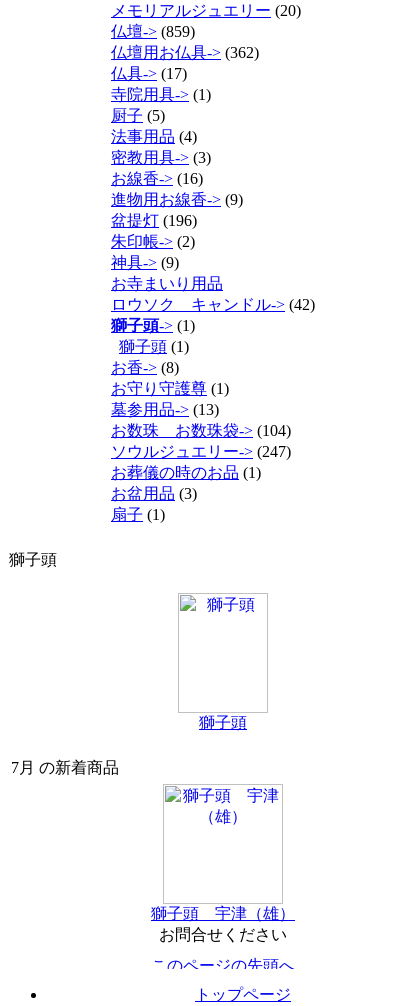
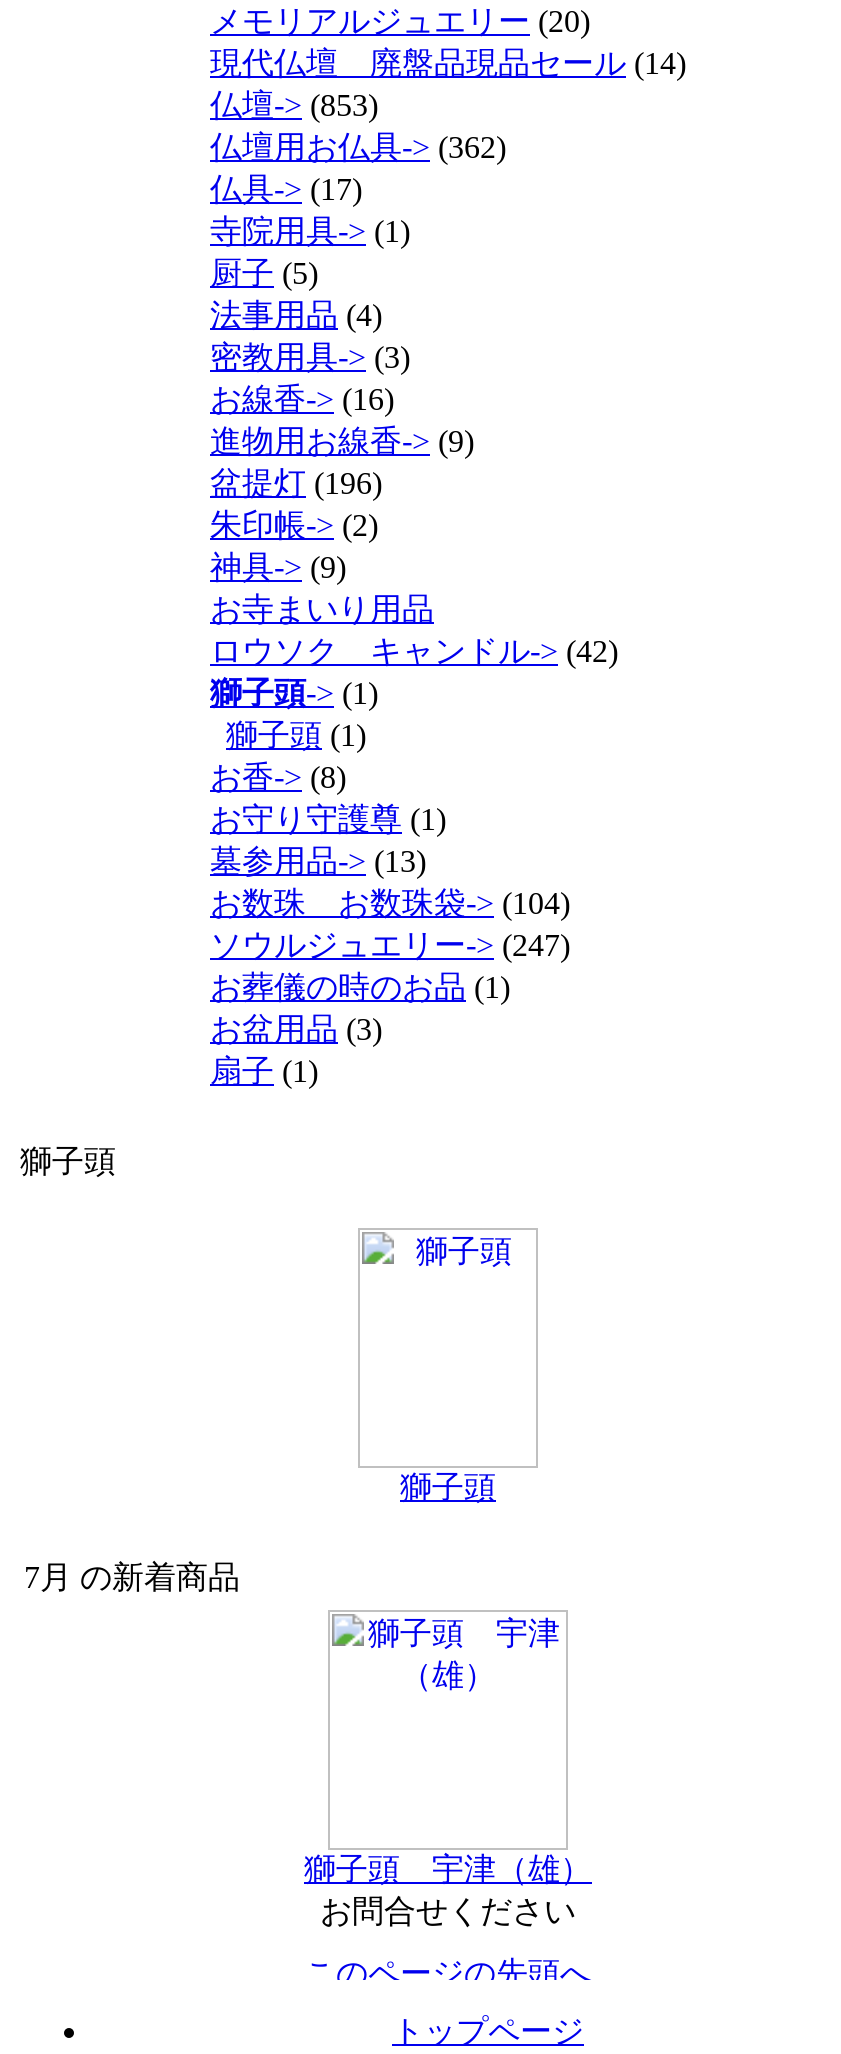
- 仏壇-> (859)
+ 現代仏壇 廃盤品現品セール(14)
+ 仏壇-> (853)
